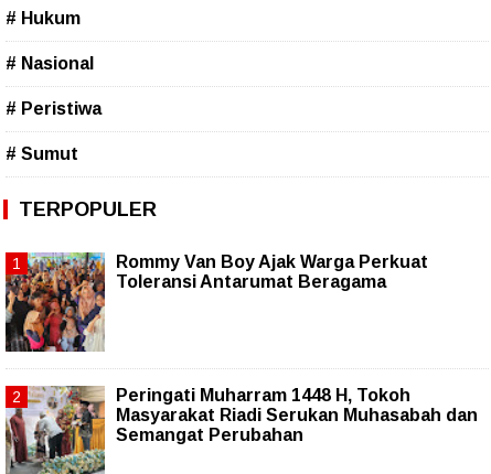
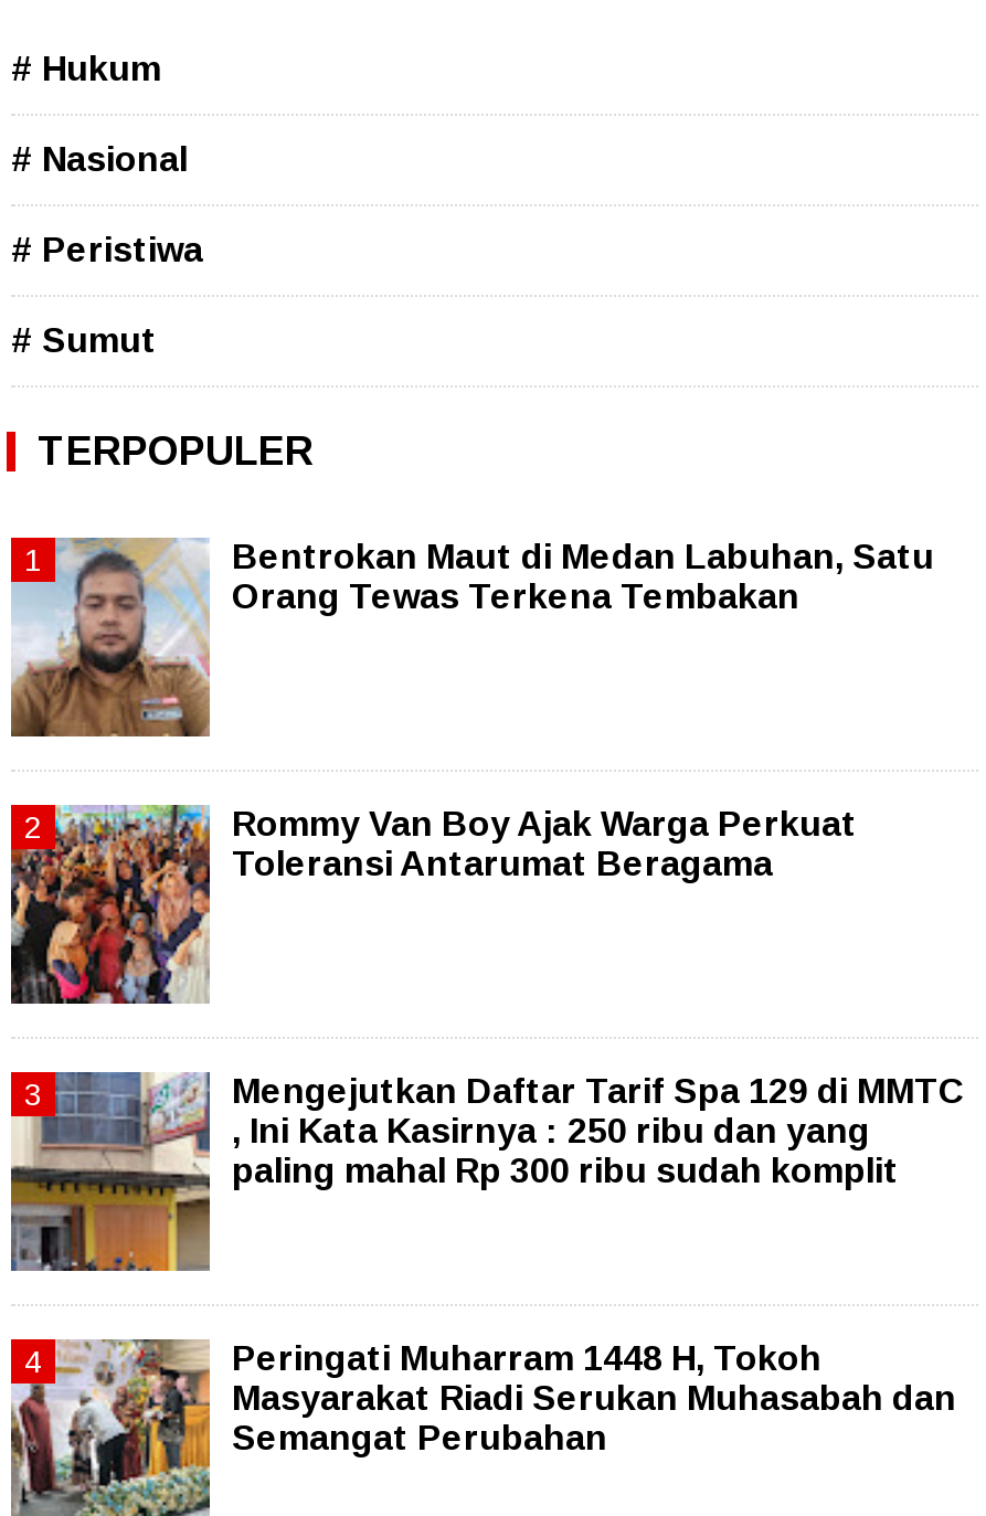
+ [image]
+ Bentrokan Maut di Medan Labuhan, Satu
+ Orang Tewas Terkena Tembakan

+ [image]
+ Mengejutkan Daftar Tarif Spa 129 di MMTC
+ , Ini Kata Kasirnya : 250 ribu dan yang
+ paling mahal Rp 300 ribu sudah komplit
